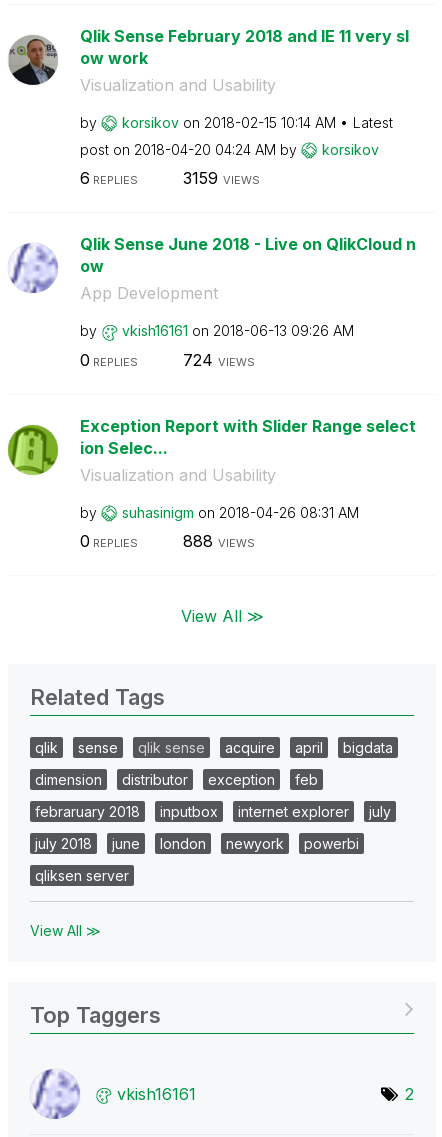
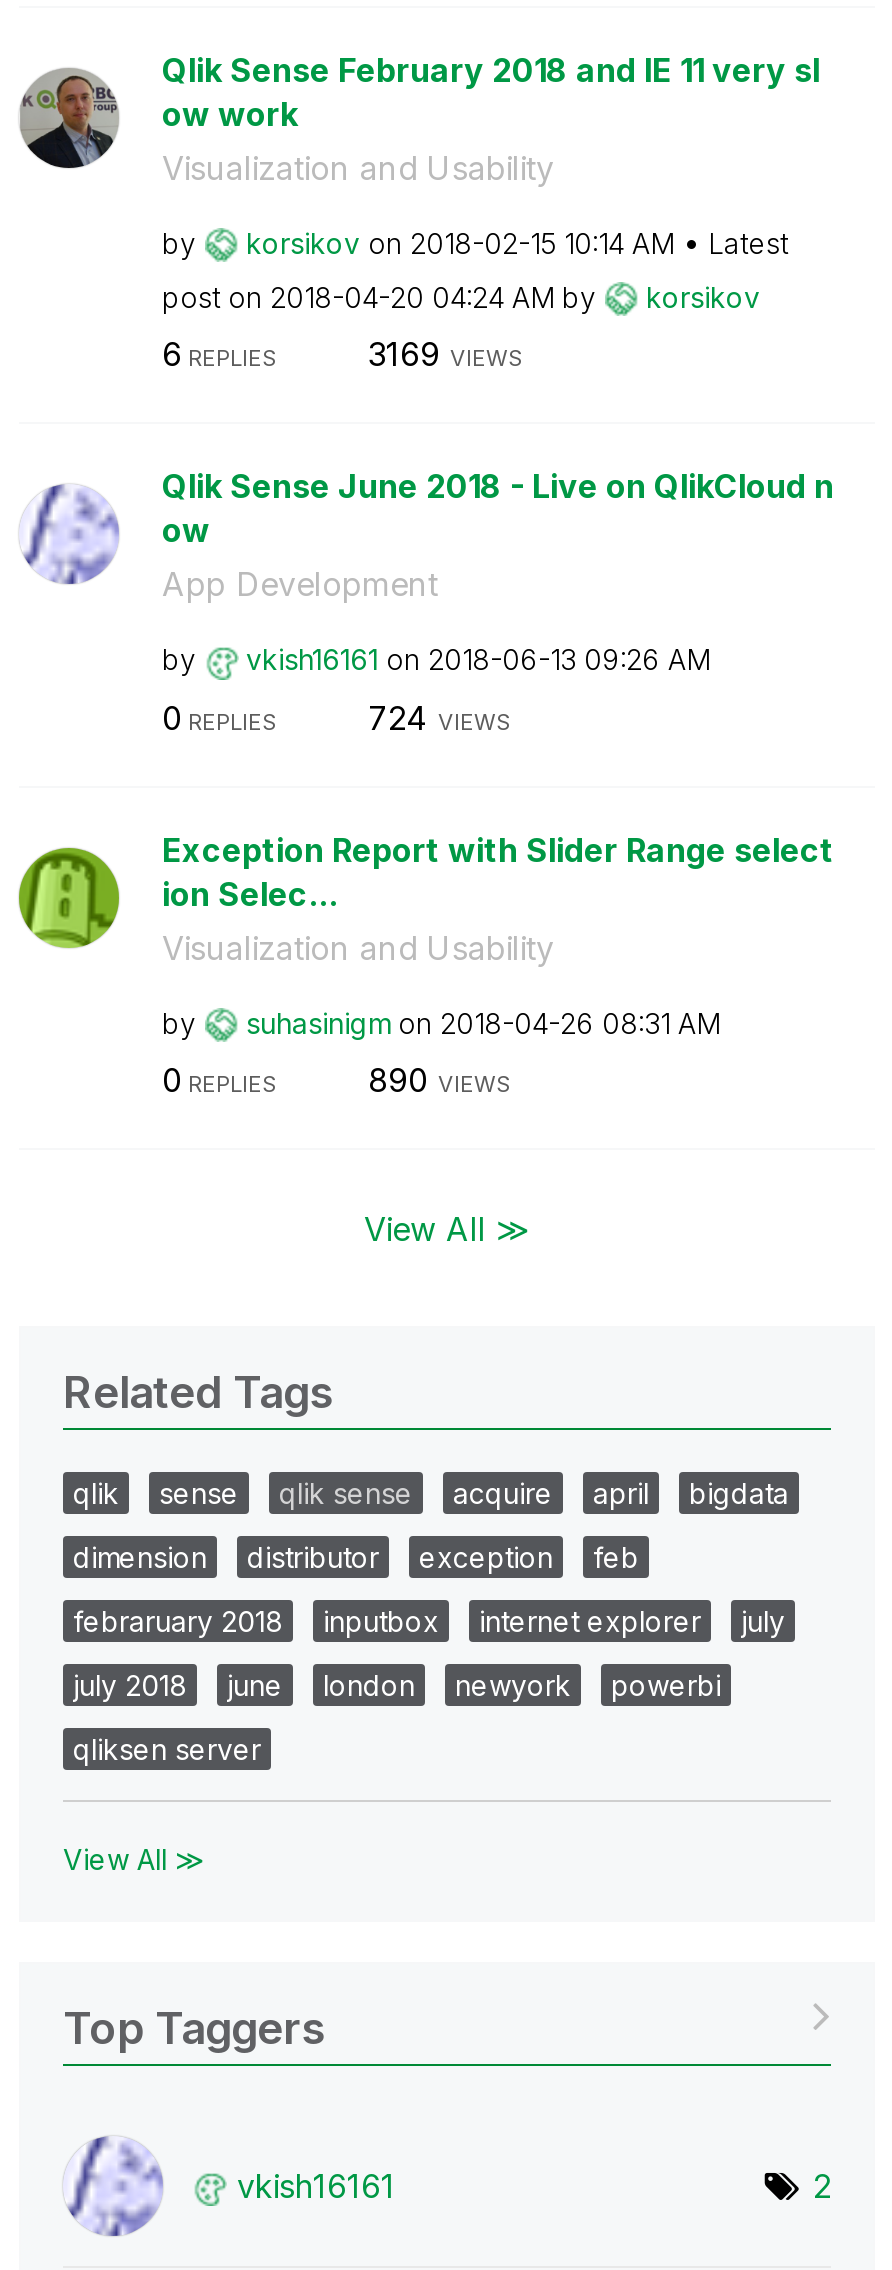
- 3159 VIEWS
+ 3169 VIEWS

- 888 VIEWS
+ 890 VIEWS
